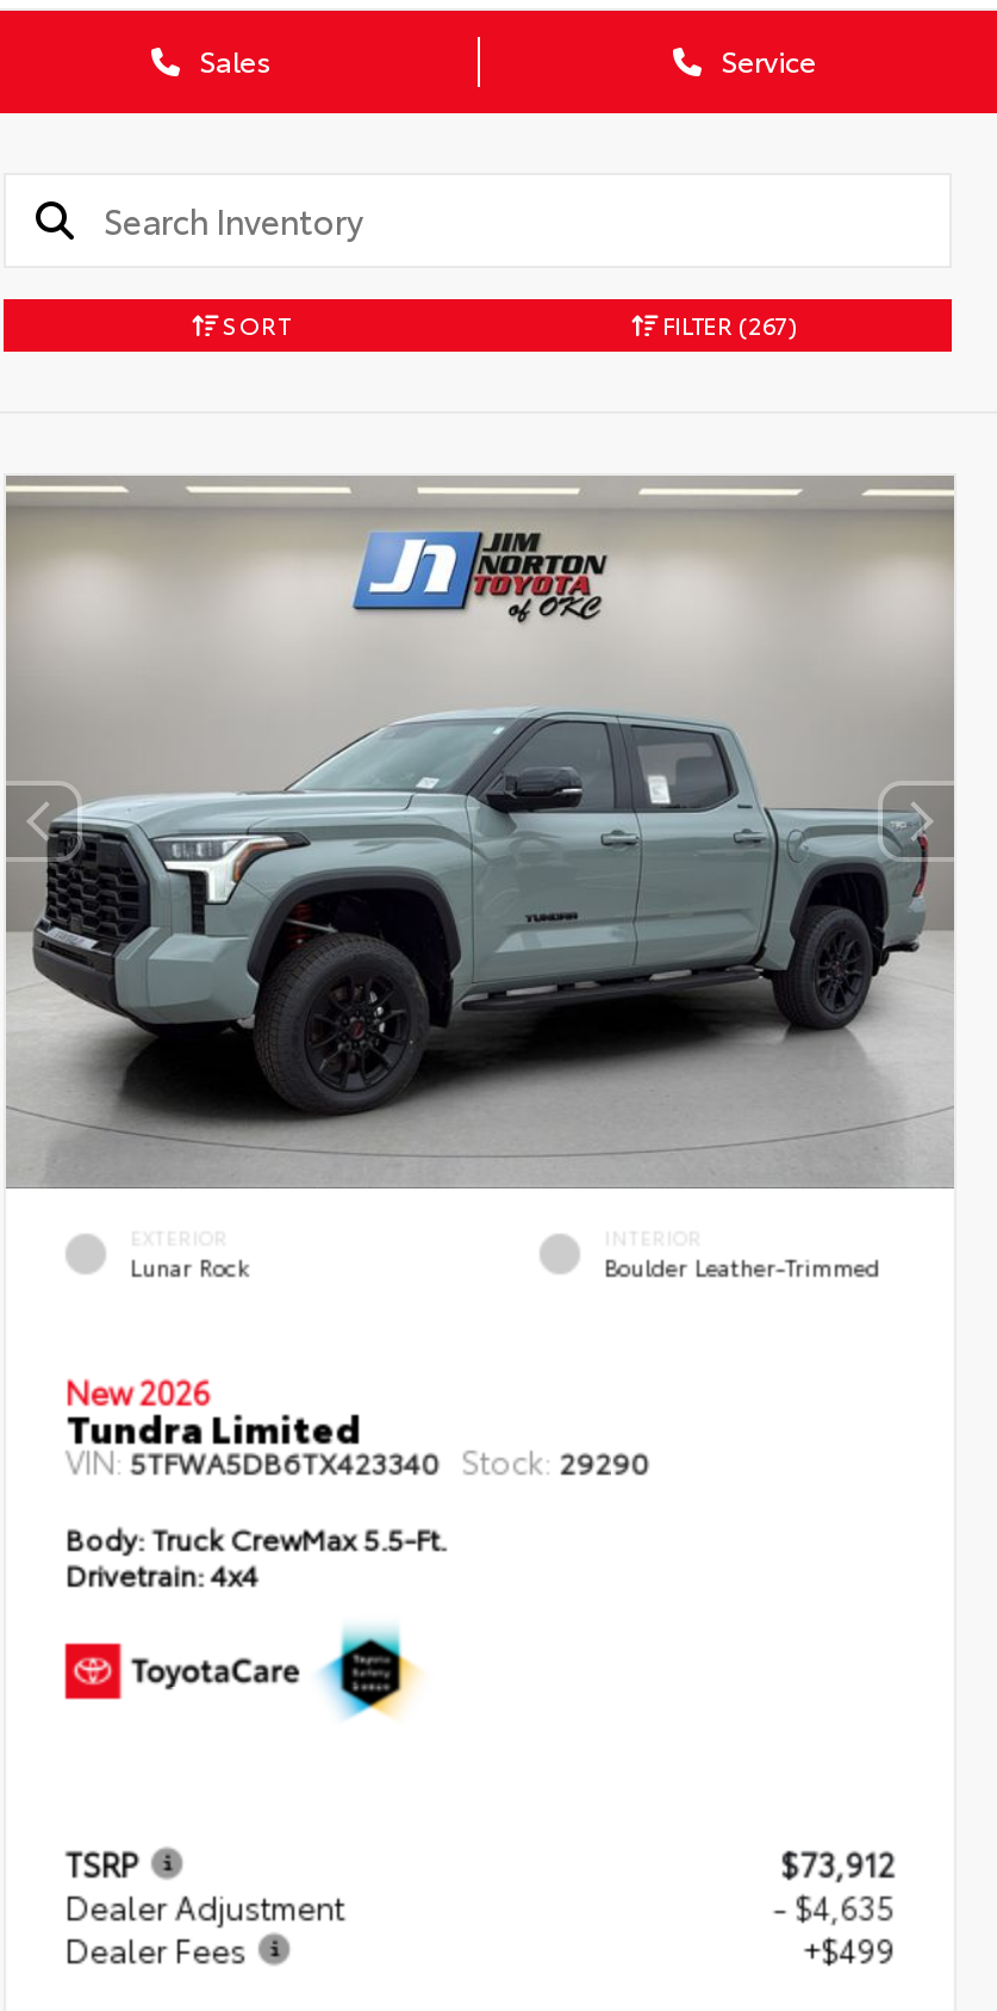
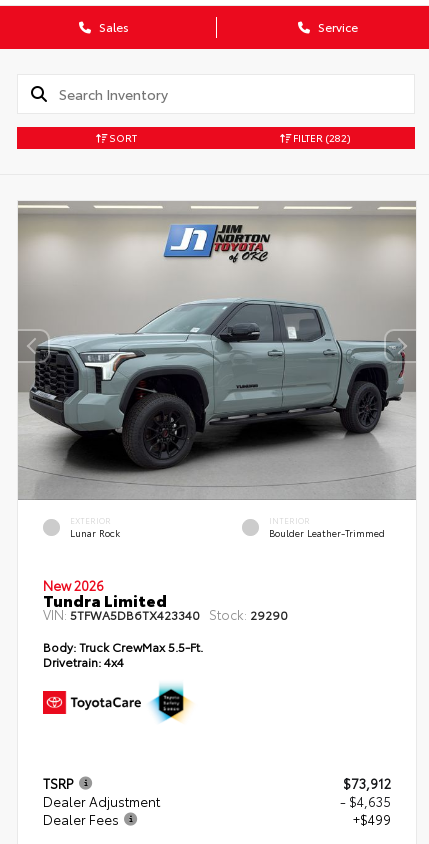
- FILTER (267)
+ FILTER (282)
